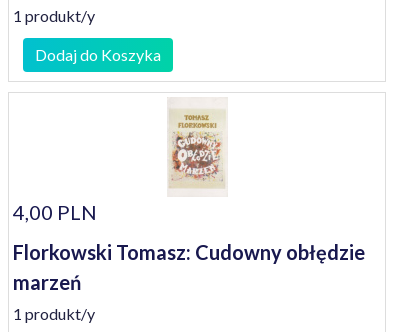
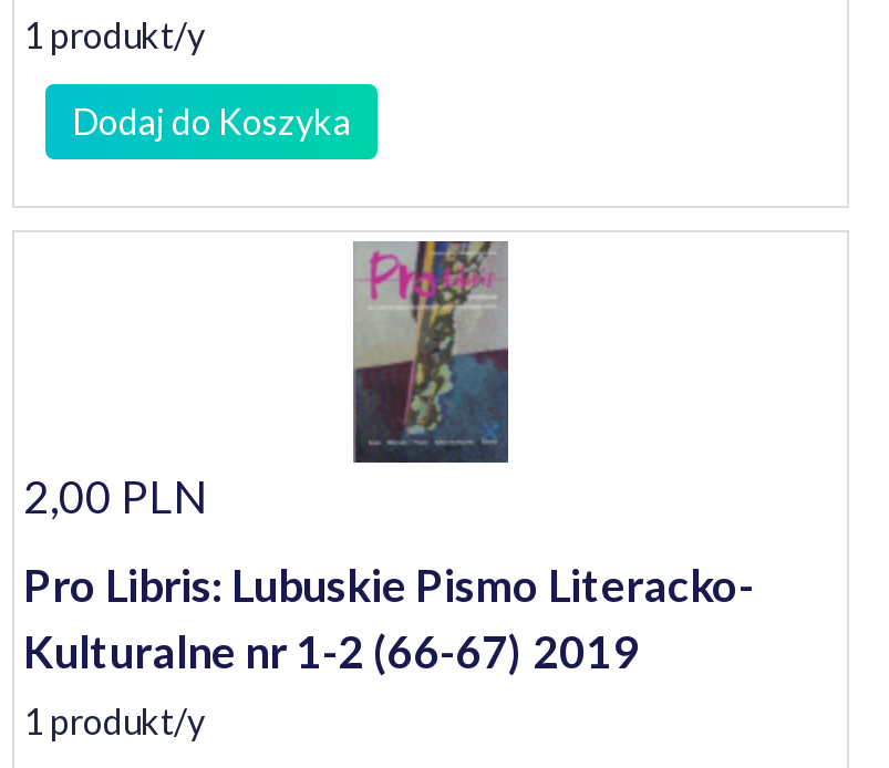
- [image]
+ [image]

- 4,00 PLN
+ 2,00 PLN

- Florkowski Tomasz: Cudowny obłędzie
- marzeń
+ Pro Libris: Lubuskie Pismo Literacko-
+ Kulturalne nr 1-2 (66-67) 2019
